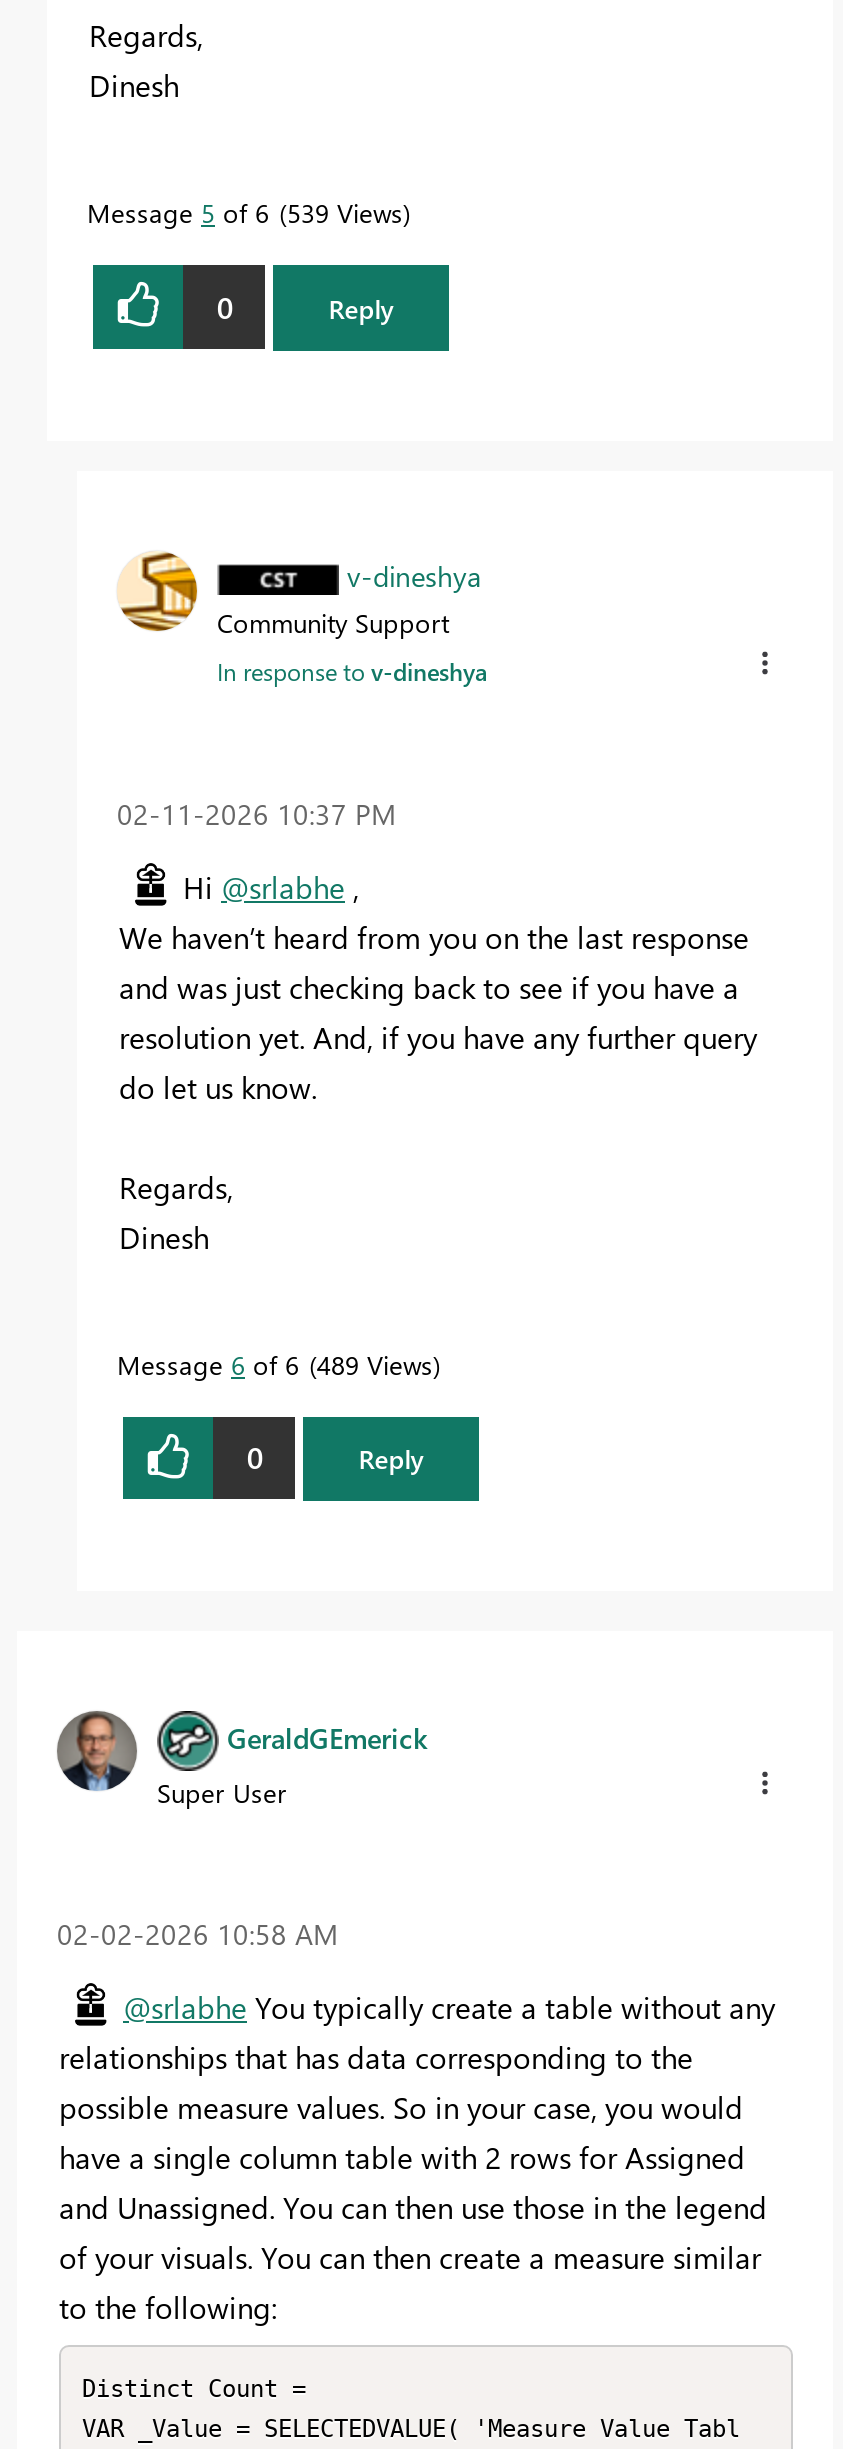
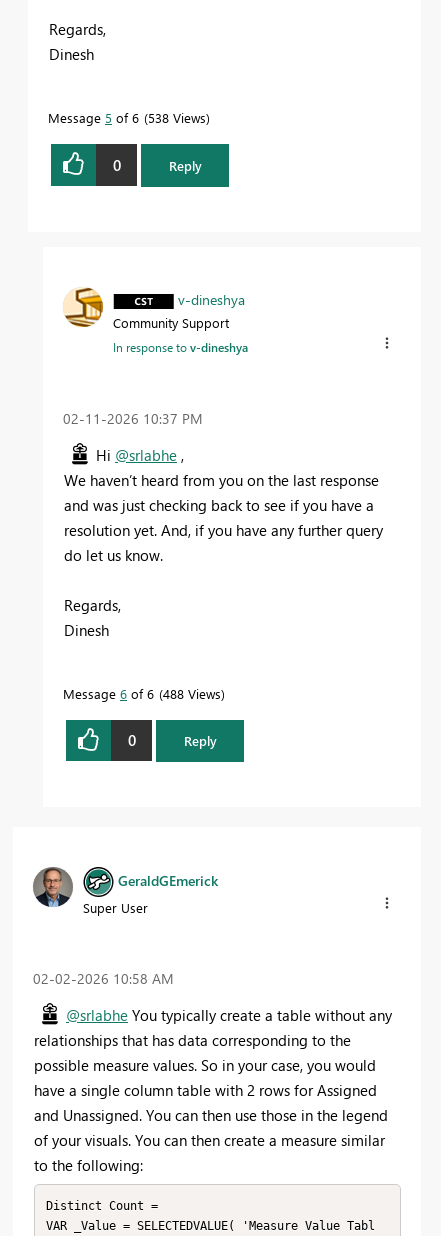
- Message 5 of 6 539 Views
+ Message 5 of 6 538 Views

- Message 6 of 6 489 Views
+ Message 6 of 6 488 Views
